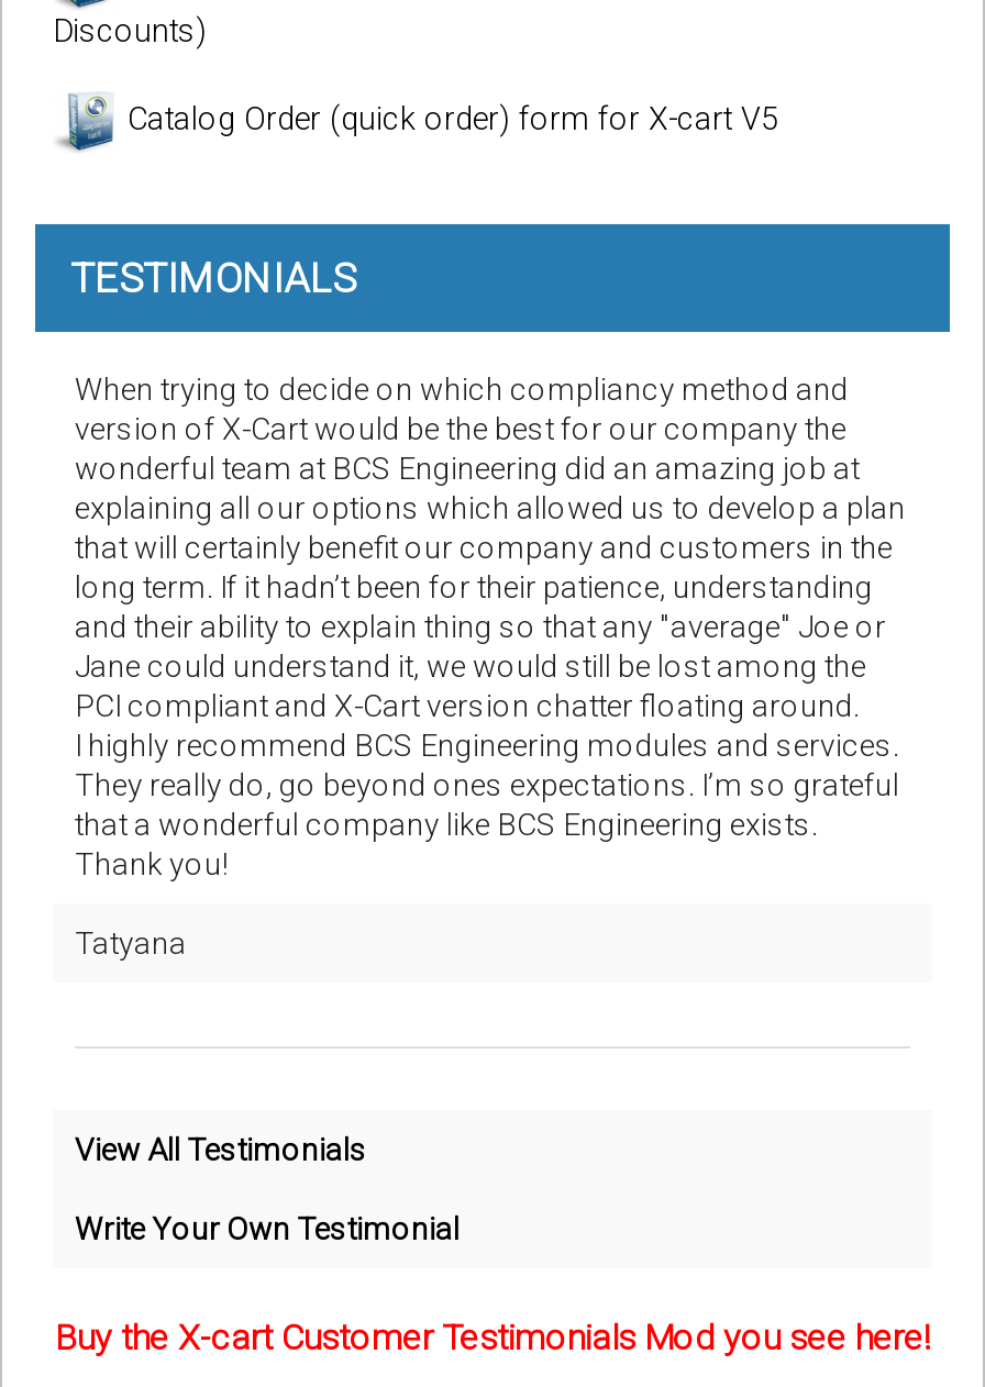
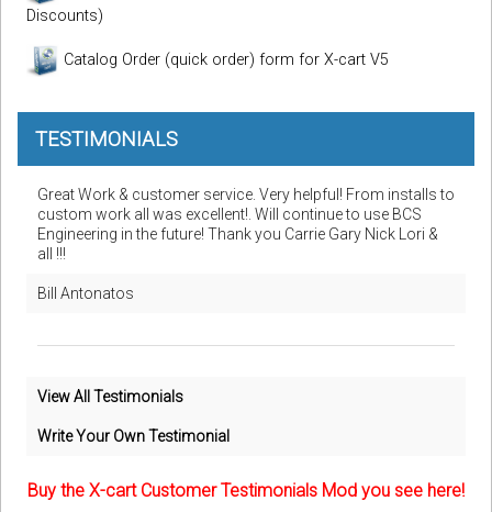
- When trying to decide on which compliancy method and
- version of X-Cart would be the best for our company the
- wonderful team at BCS Engineering did an amazing job at
- explaining all our options which allowed us to develop a plan
- that will certainly benefit our company and customers in the
- long term. If it hadn’t been for their patience, understanding
- and their ability to explain thing so that any "average" Joe or
- Jane could understand it, we would still be lost among the
- PCI compliant and X-Cart version chatter floating around.
- I highly recommend BCS Engineering modules and services.
- They really do, go beyond ones expectations. I’m so grateful
- that a wonderful company like BCS Engineering exists.
- Thank you!
+ Great Work & customer service. Very helpful! From installs to
+ custom work all was excellent!. Will continue to use BCS
+ Engineering in the future! Thank you Carrie Gary Nick Lori &
+ all !!!

- Tatyana
+ Bill Antonatos
